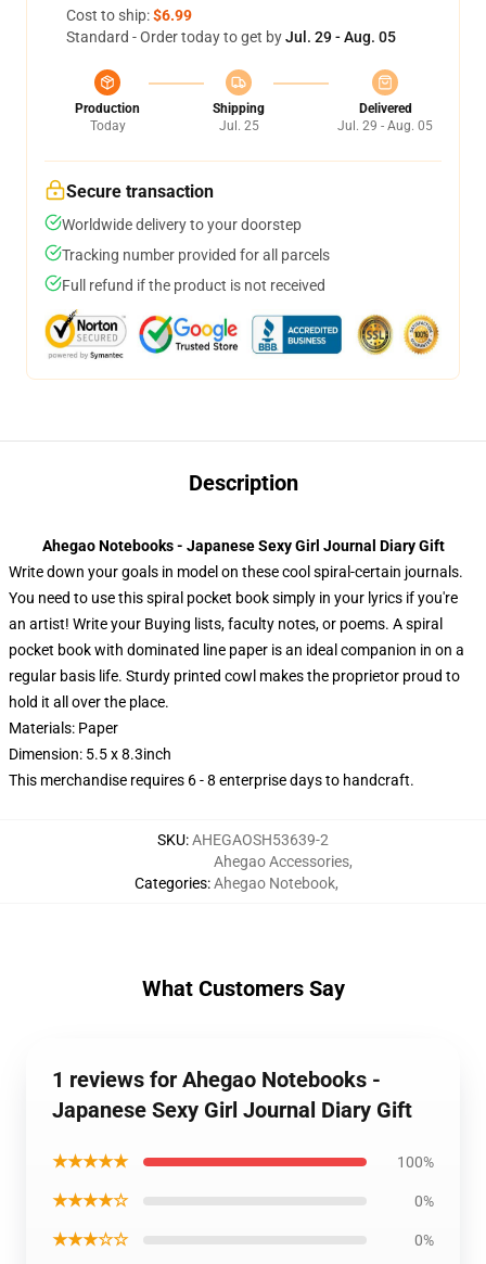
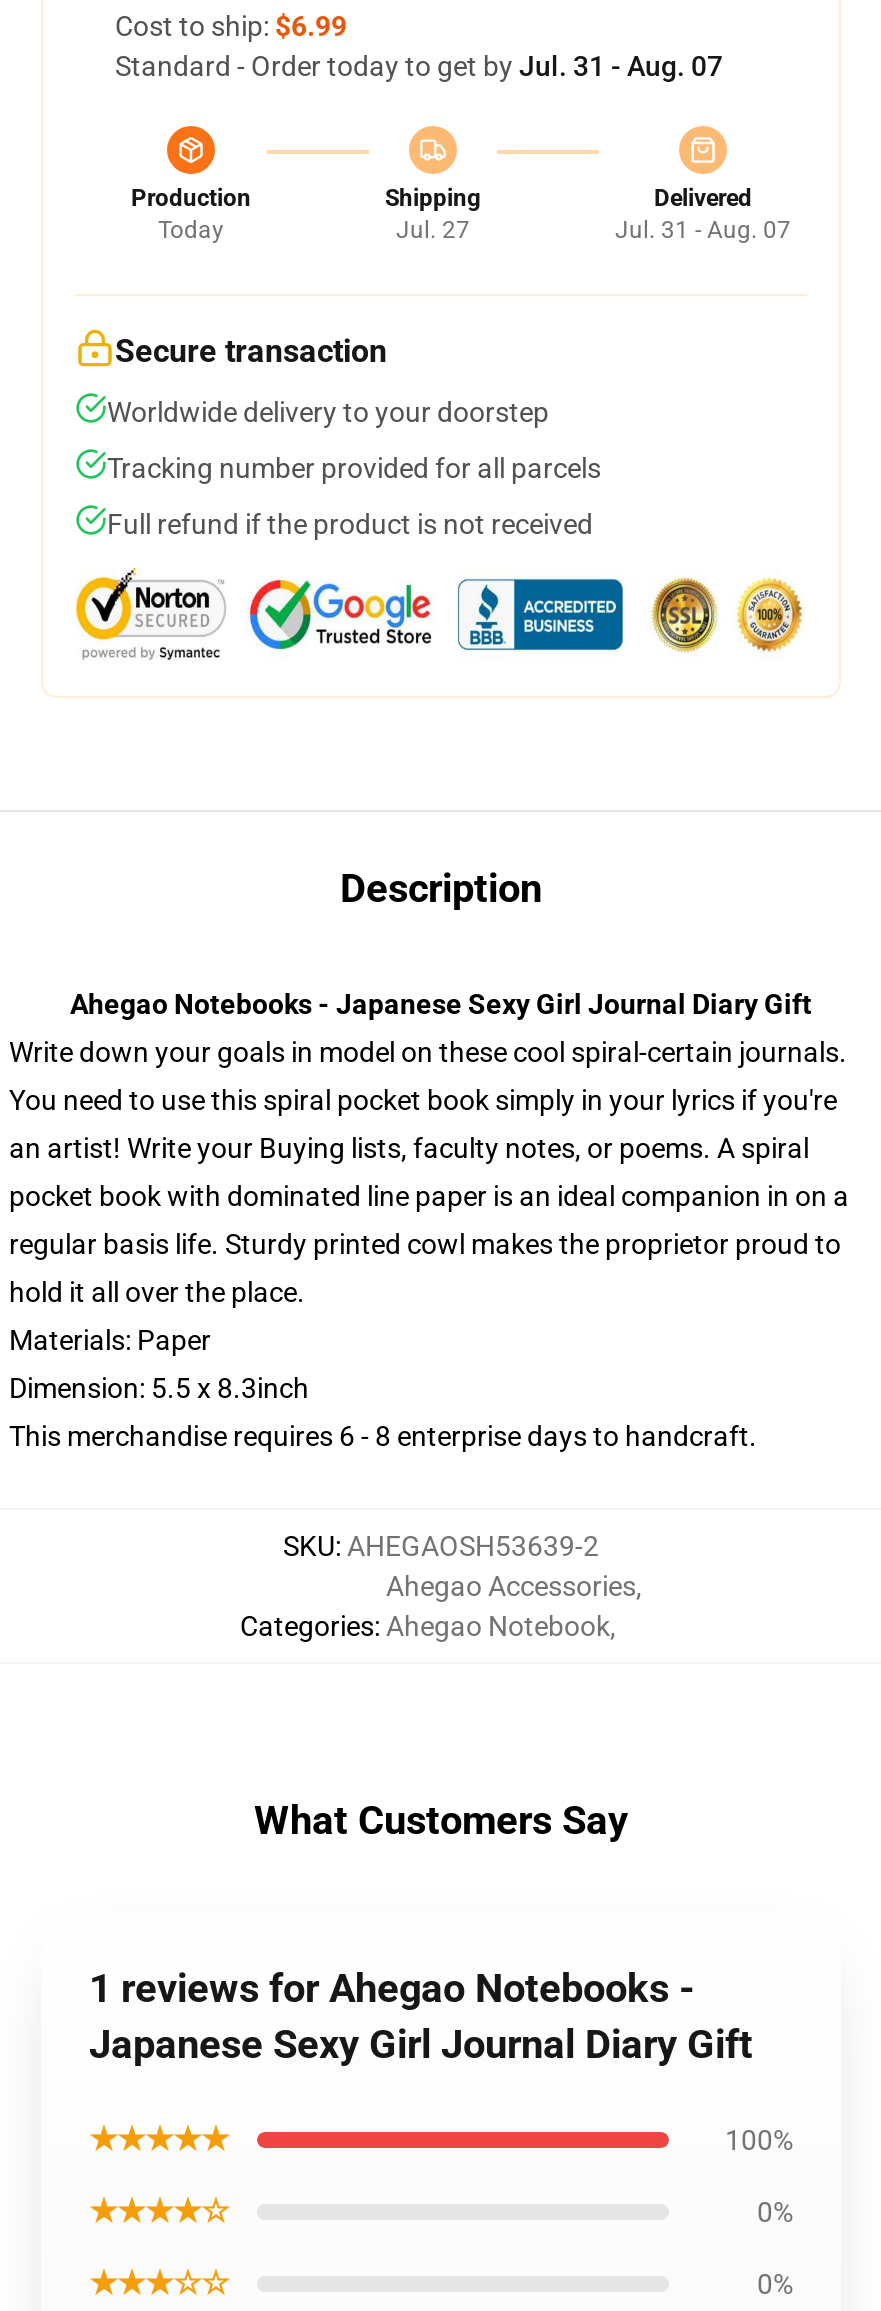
- Standard - Order today to get by Jul. 29 - Aug. 05
+ Standard - Order today to get by Jul. 31 - Aug. 07

- Jul. 25
+ Jul. 27

- Jul. 29 - Aug. 05
+ Jul. 31 - Aug. 07
